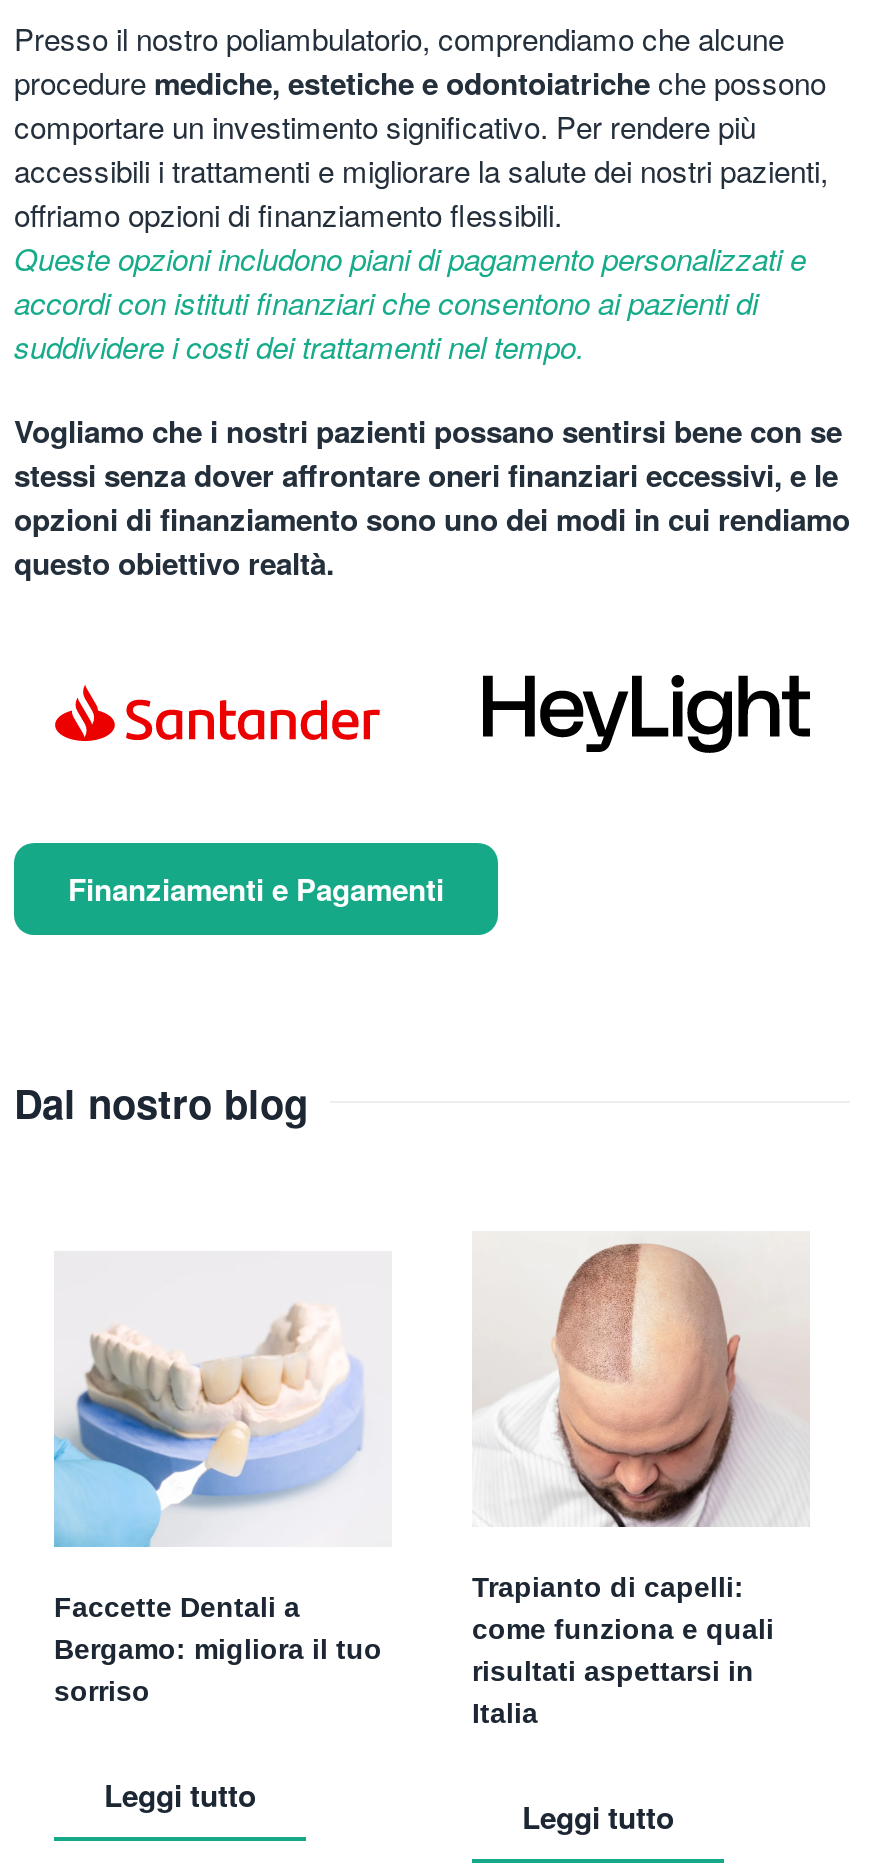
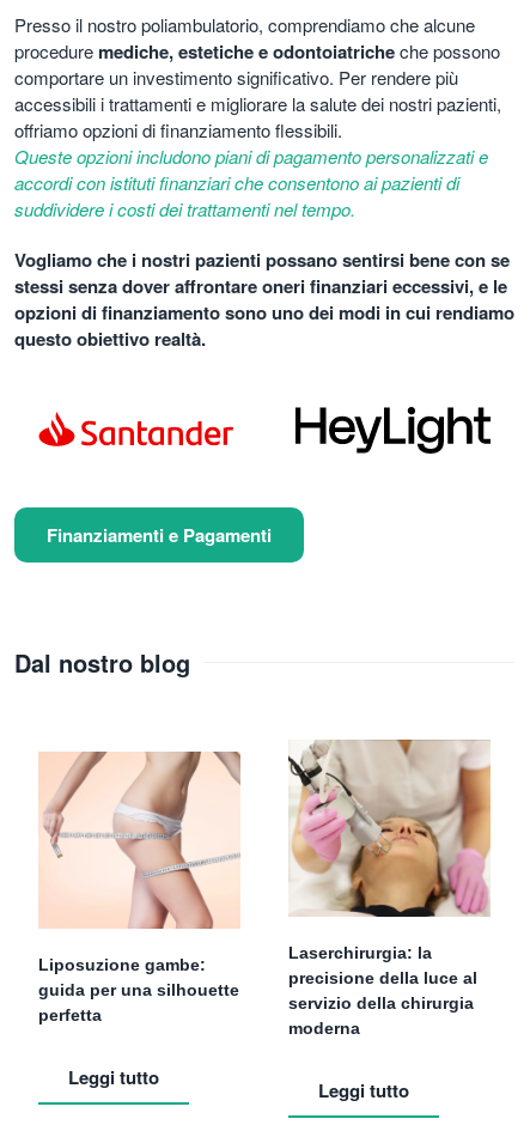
- [image]
- Trapianto di capelli:
- come funziona e quali
- risultati aspettarsi in
- Italia
+ [image]
+ Laserchirurgia: la
+ precisione della luce al
+ servizio della chirurgia
+ moderna

- [image]
- Faccette Dentali a
- Bergamo: migliora il tuo
- sorriso
+ [image]
+ Liposuzione gambe:
+ guida per una silhouette
+ perfetta
